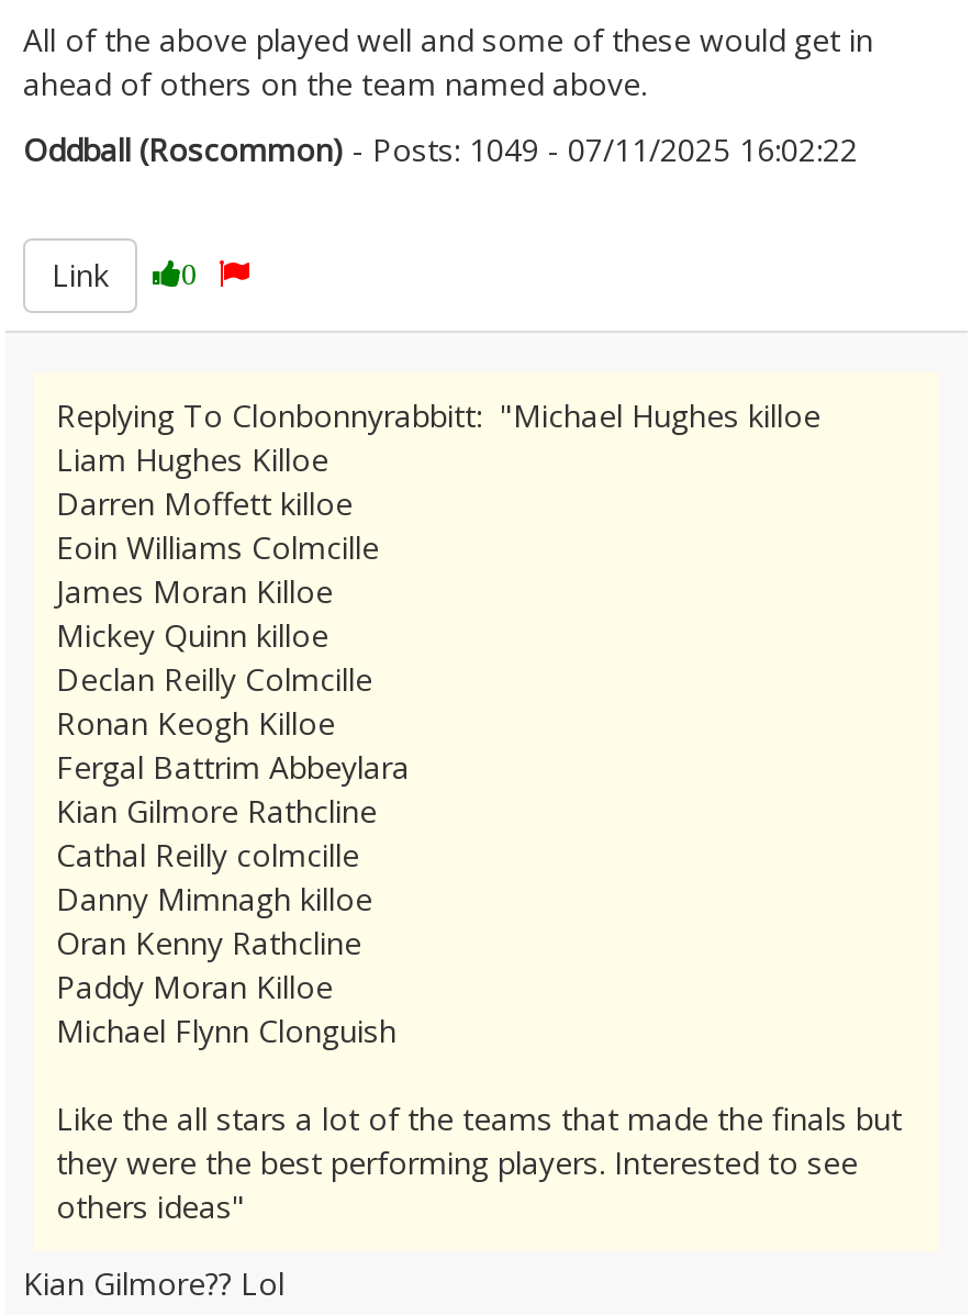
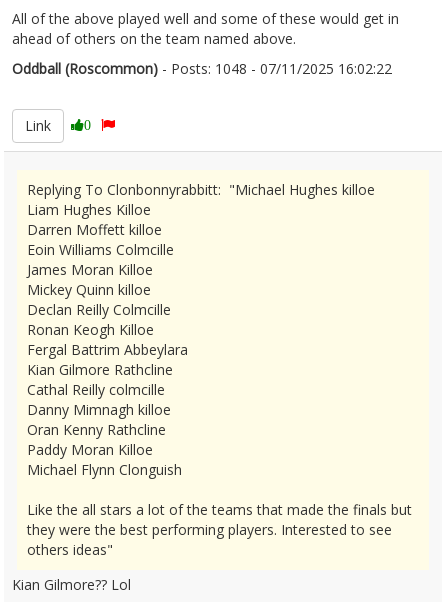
- Oddball (Roscommon) - Posts: 1049 - 07/11/2025 16:02:22
+ Oddball (Roscommon) - Posts: 1048 - 07/11/2025 16:02:22
